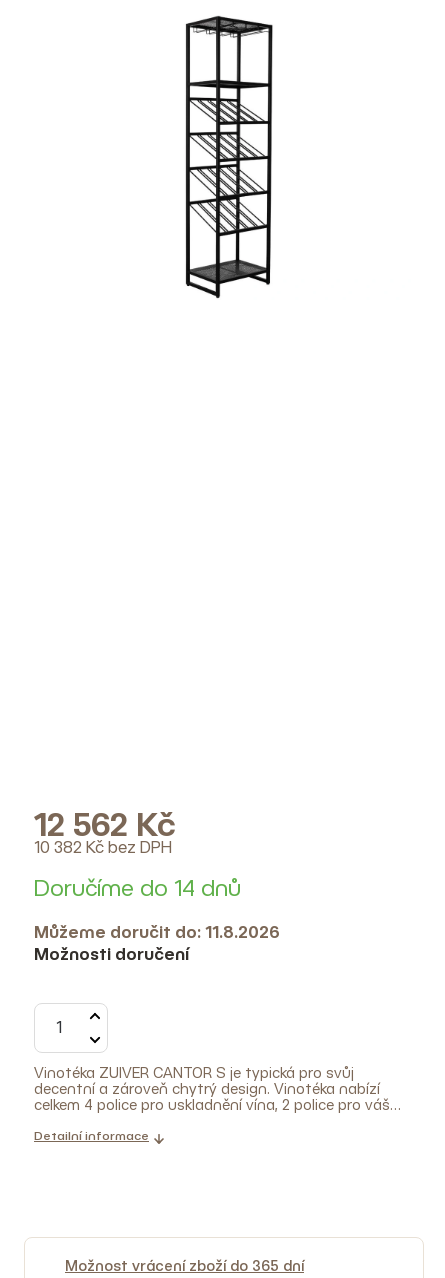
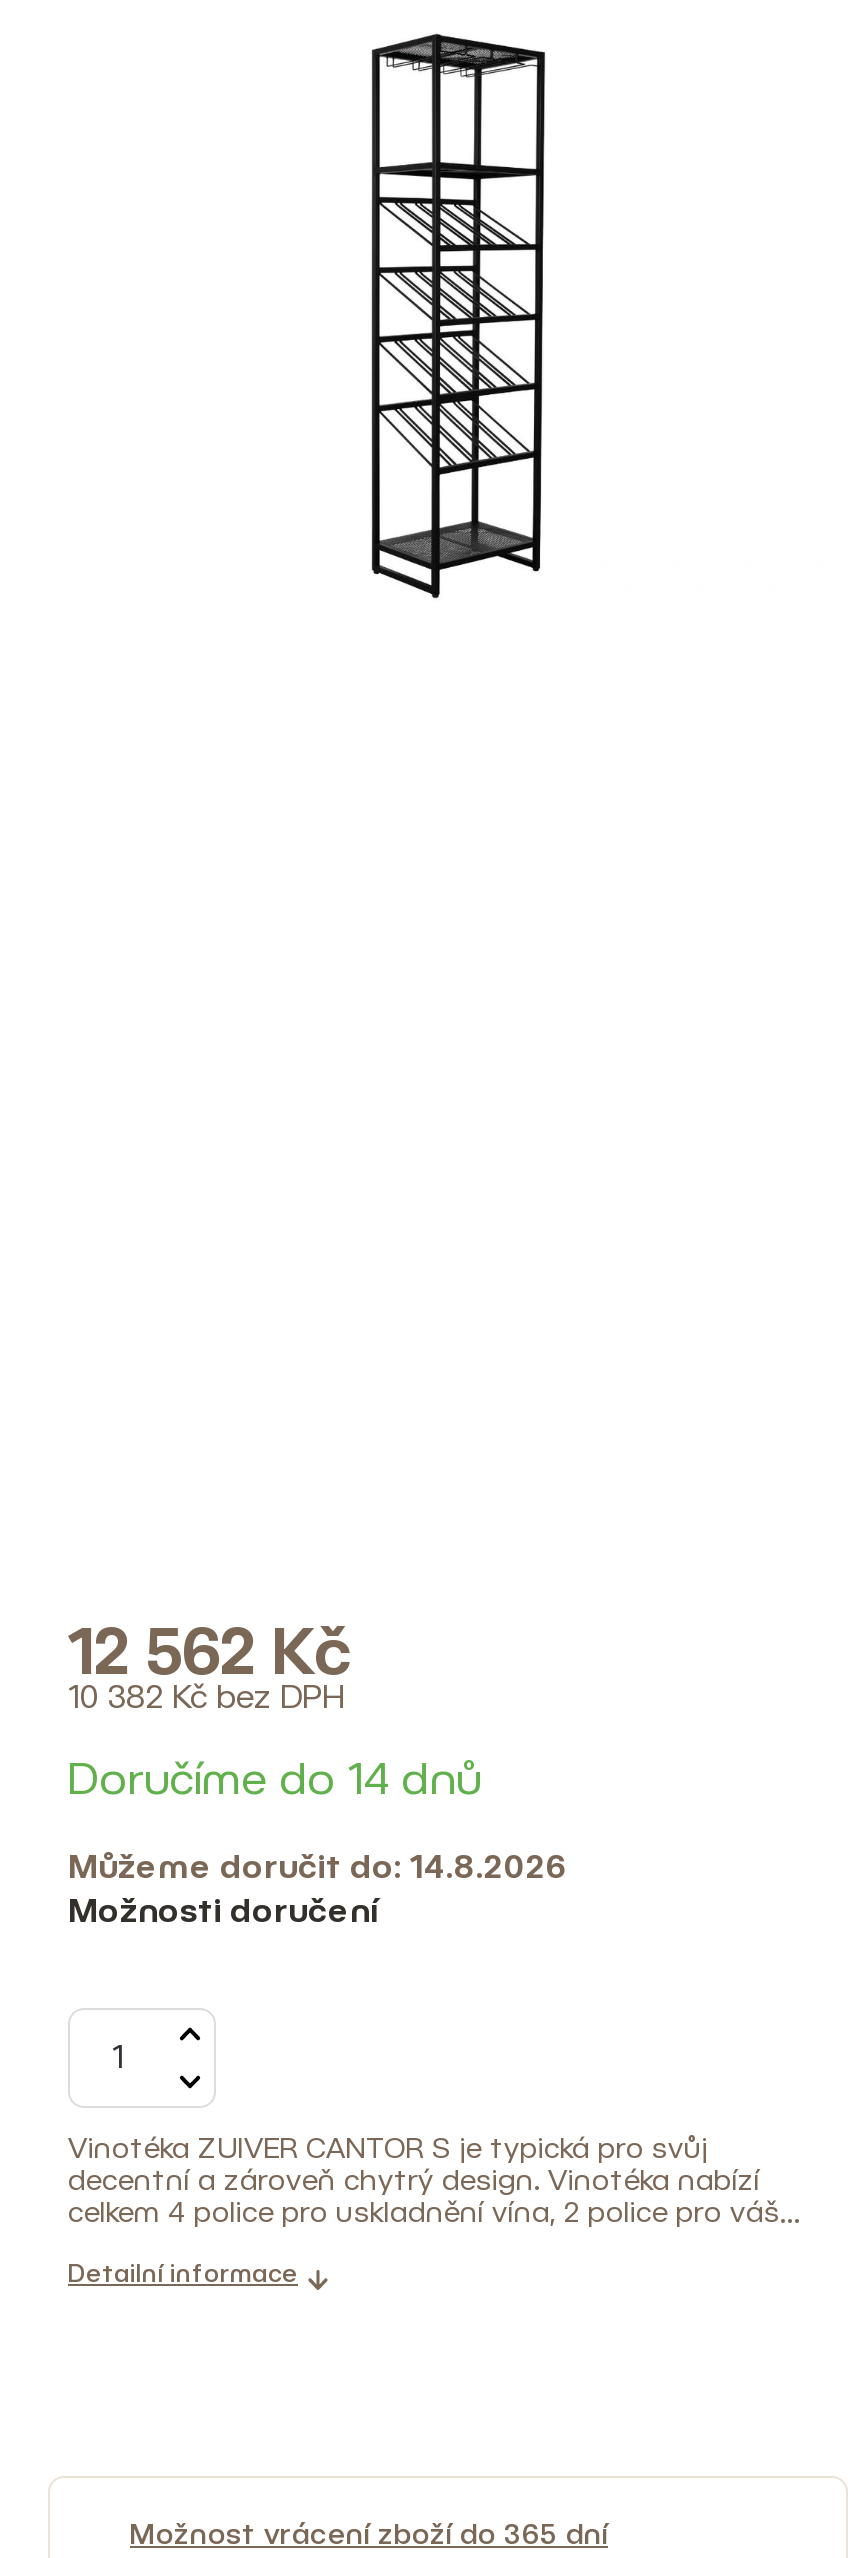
- Můžeme doručit do: 11.8.2026
+ Můžeme doručit do: 14.8.2026
